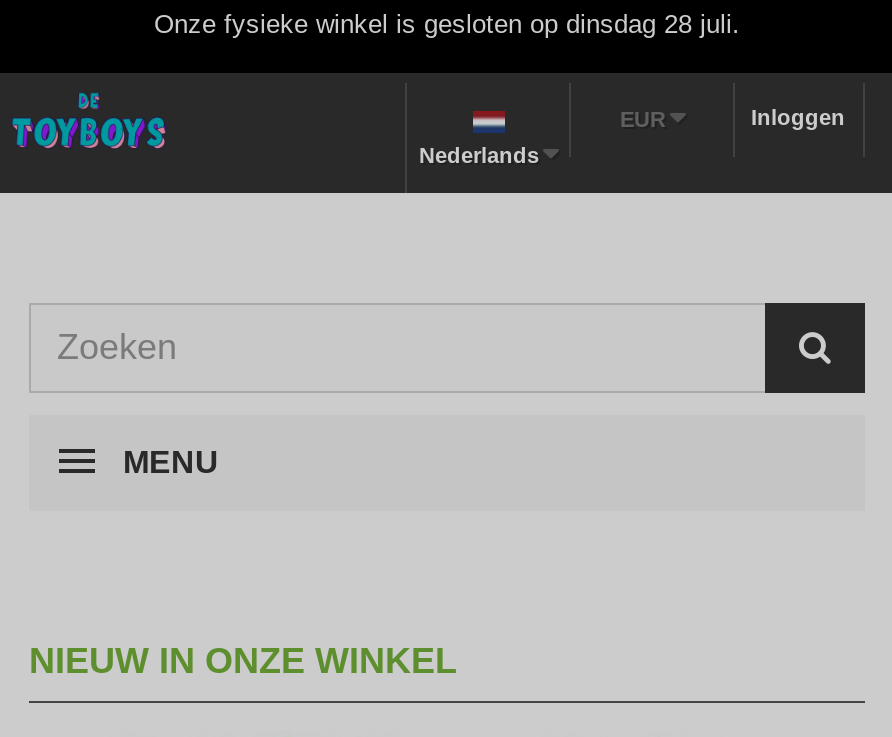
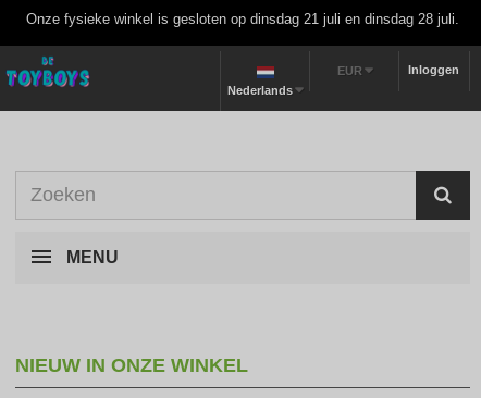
- Onze fysieke winkel is gesloten op dinsdag 28 juli.
+ Onze fysieke winkel is gesloten op dinsdag 21 juli en dinsdag 28 juli.
